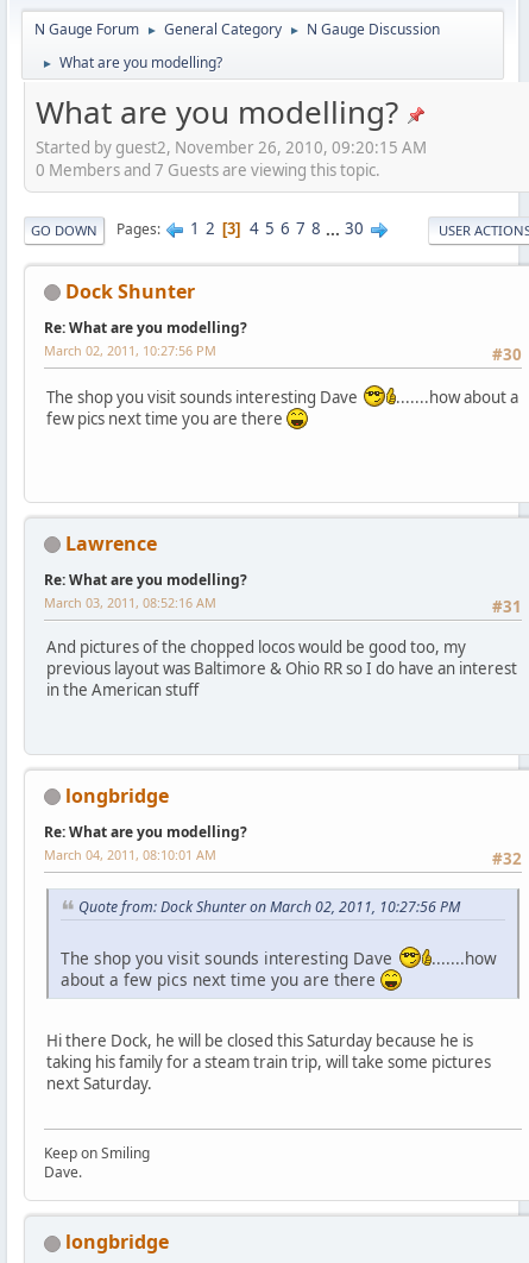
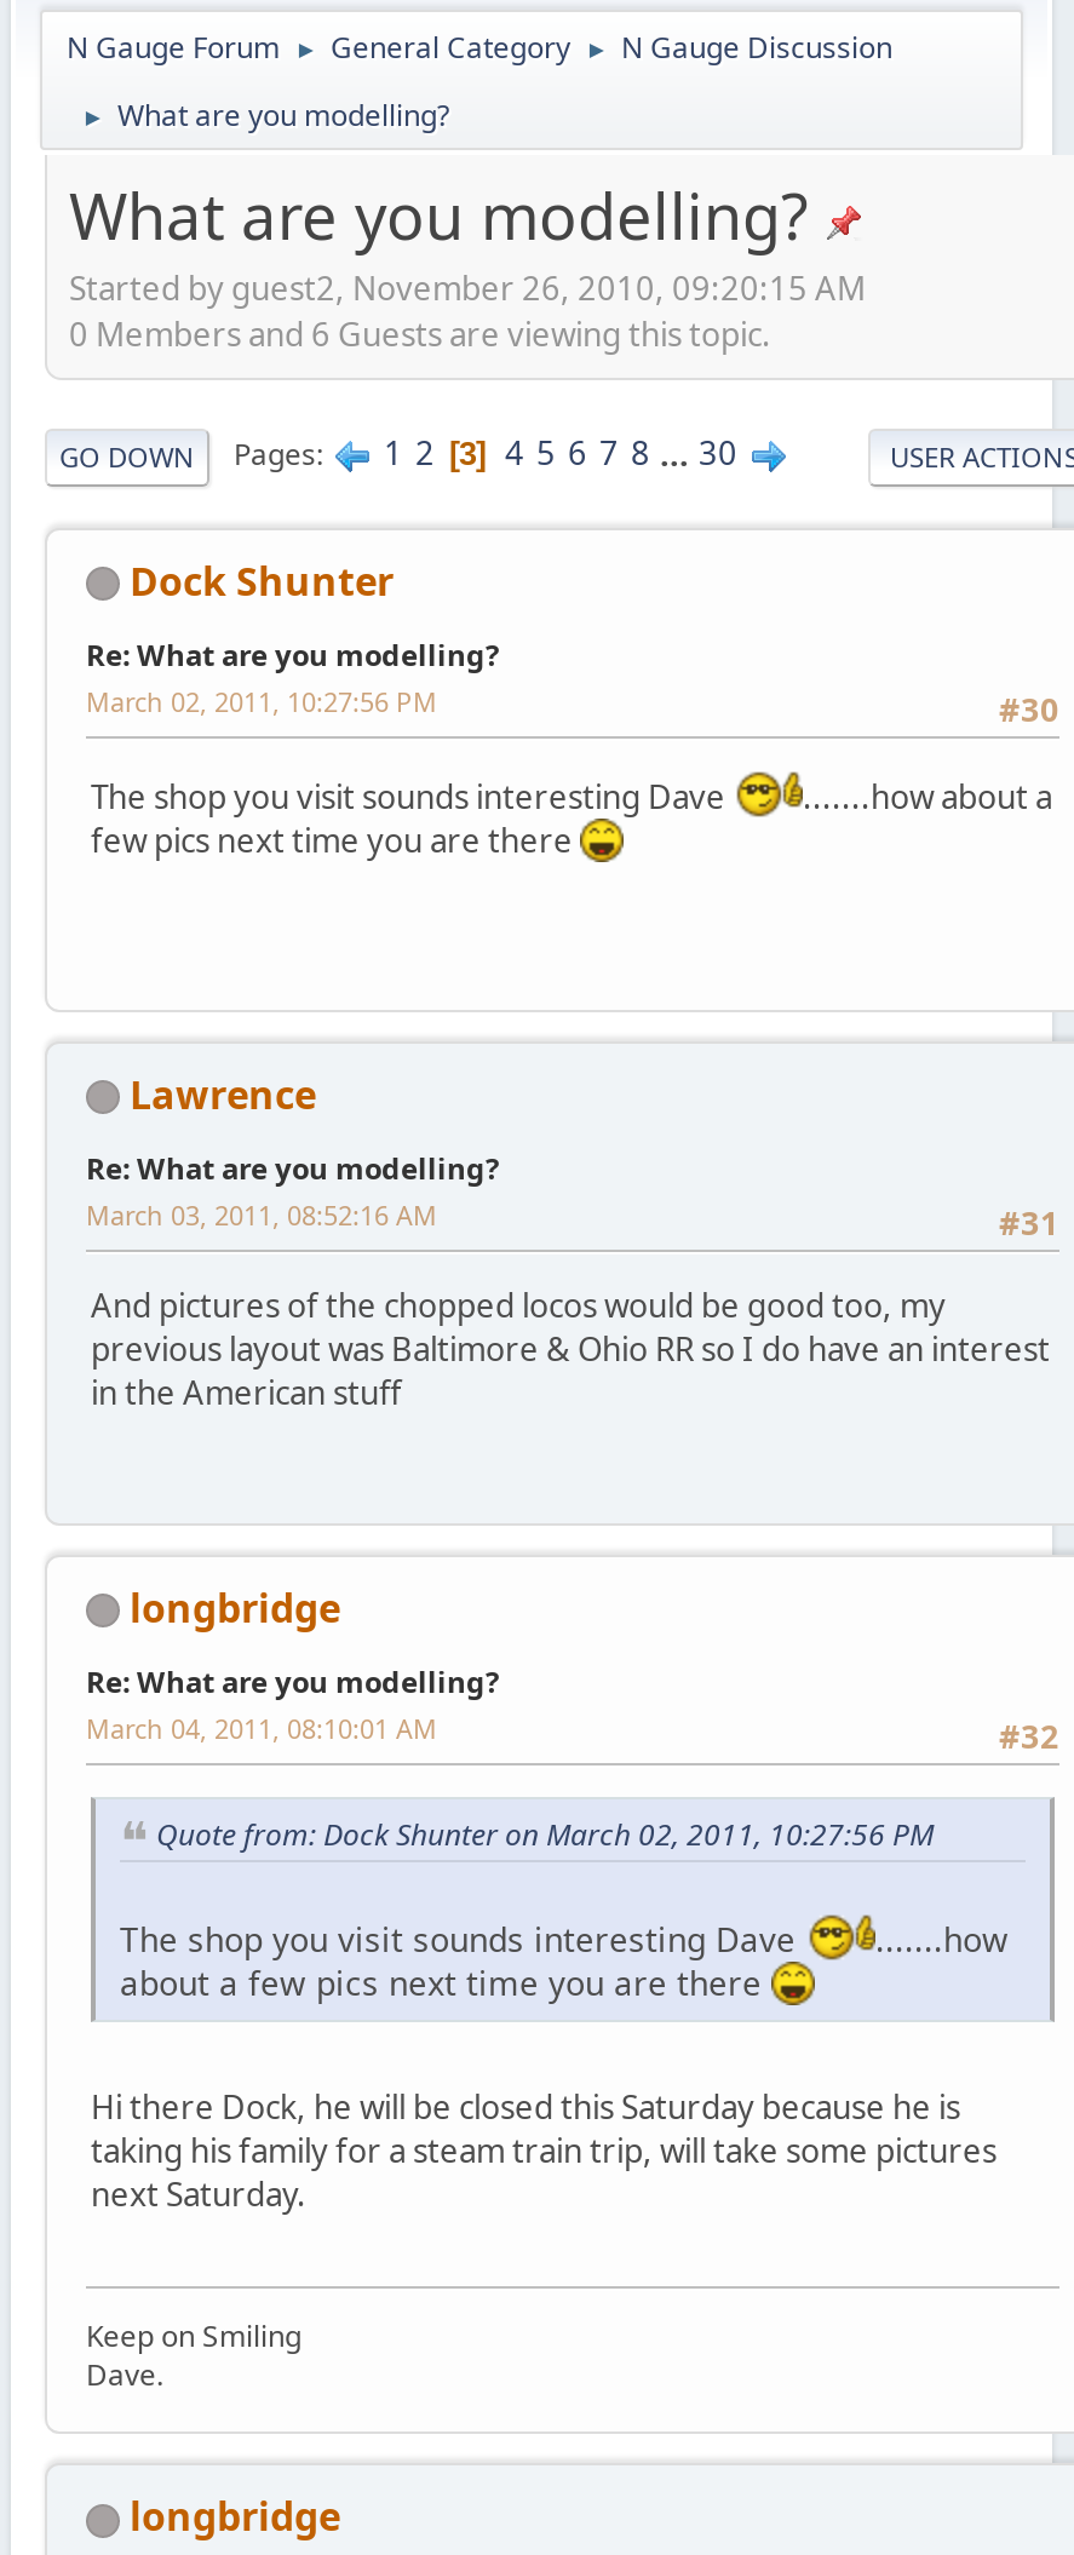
- 0 Members and 7 Guests are viewing this topic.
+ 0 Members and 6 Guests are viewing this topic.
